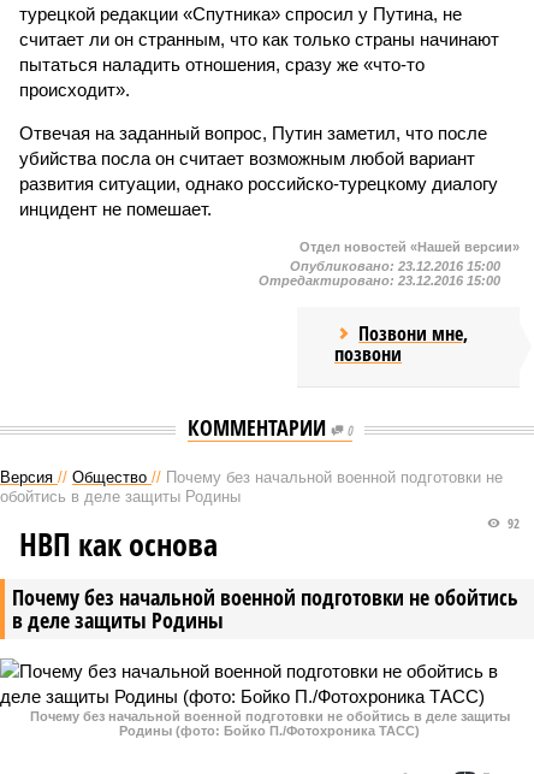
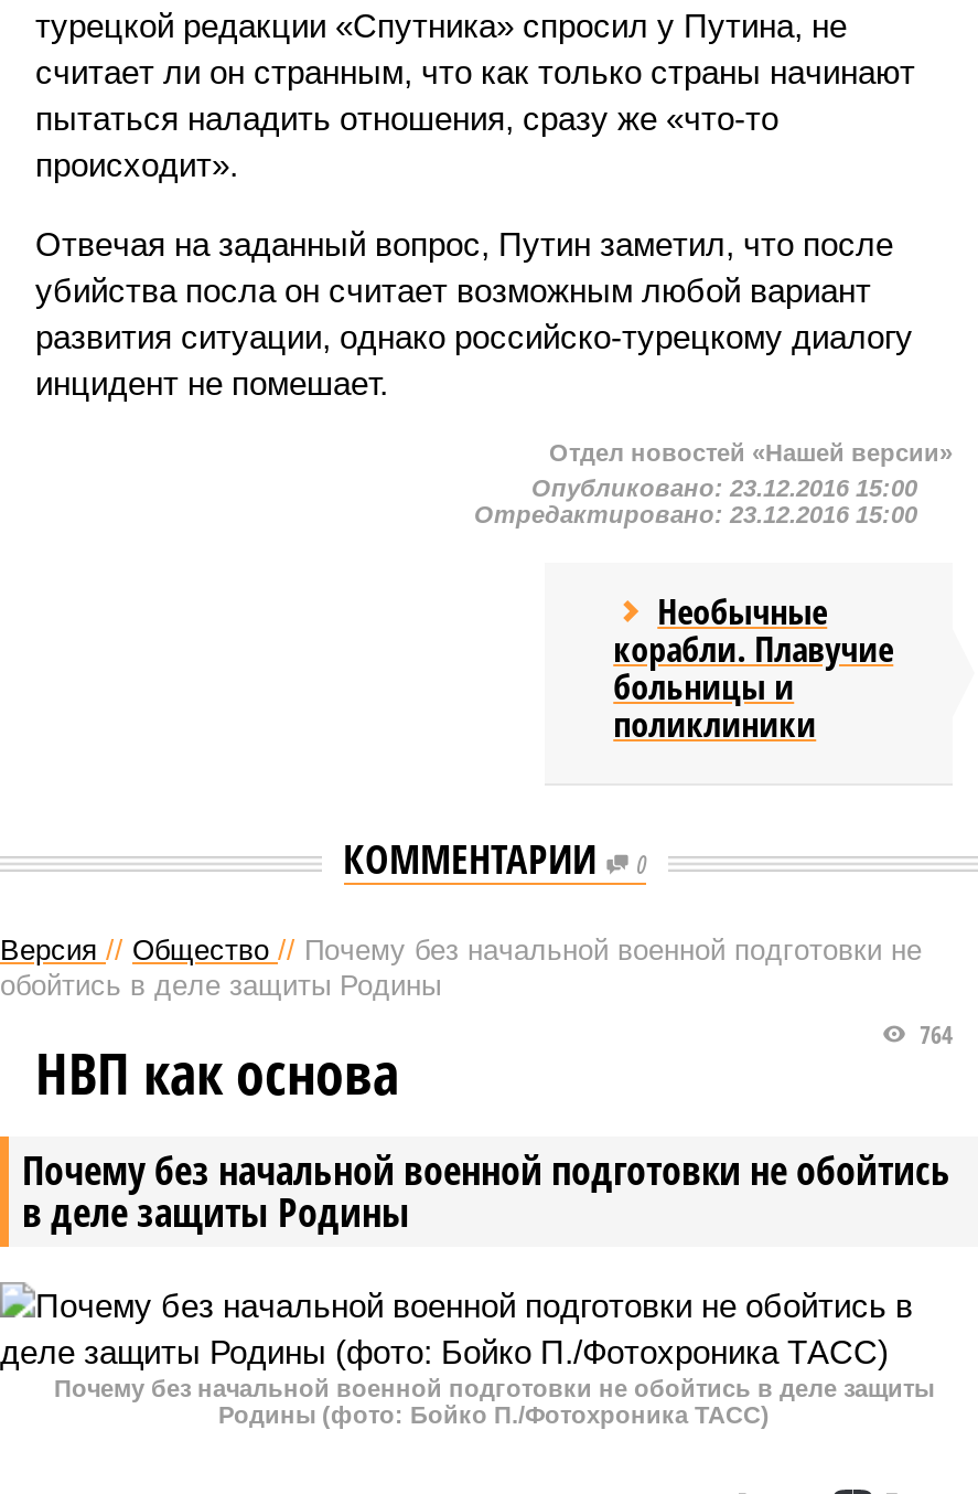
- Позвони мне,
- позвони
+ Необычные
+ корабли. Плавучие
+ больницы и
+ поликлиники

- 92
+ 764
